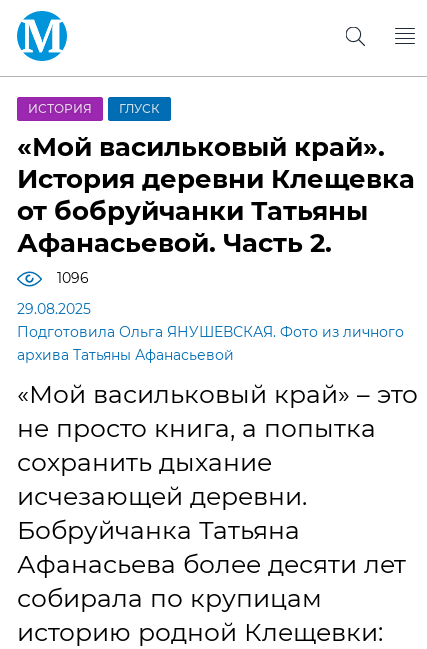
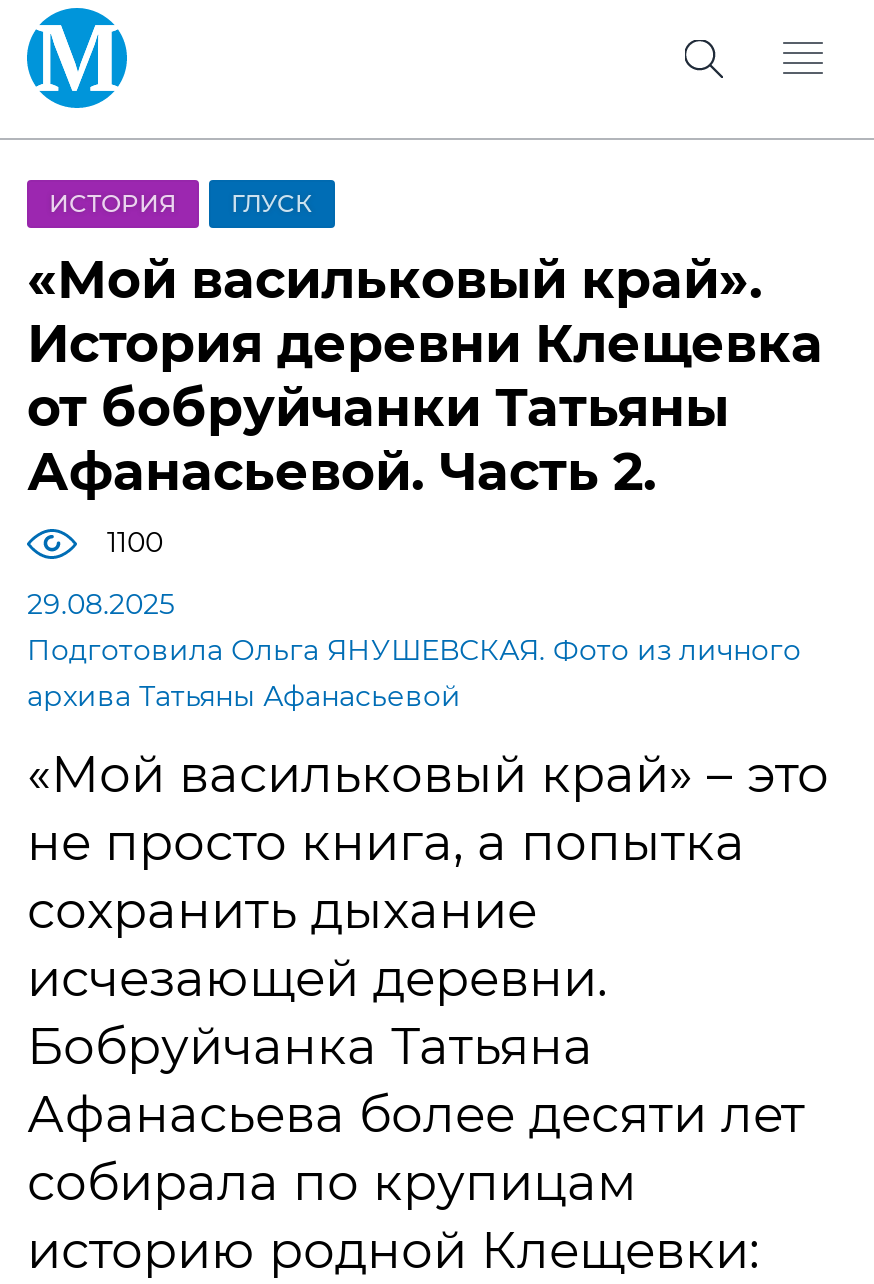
- 1096
+ 1100
